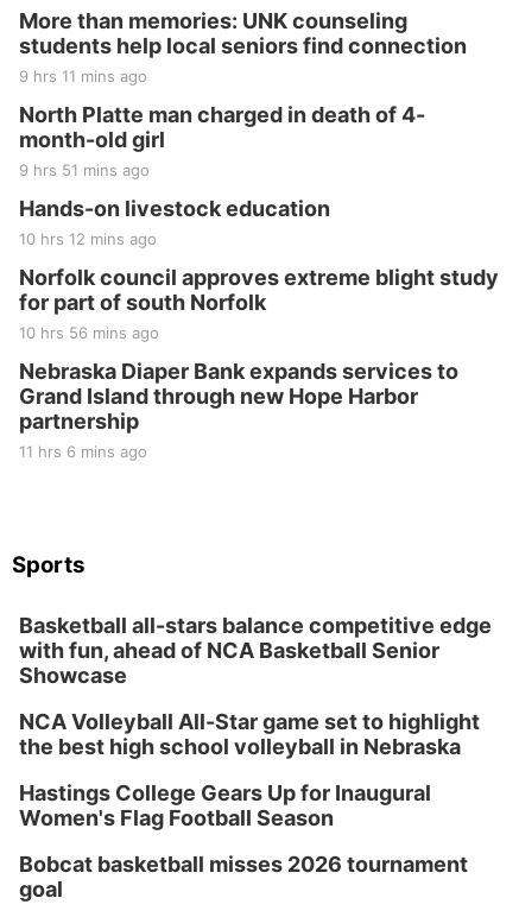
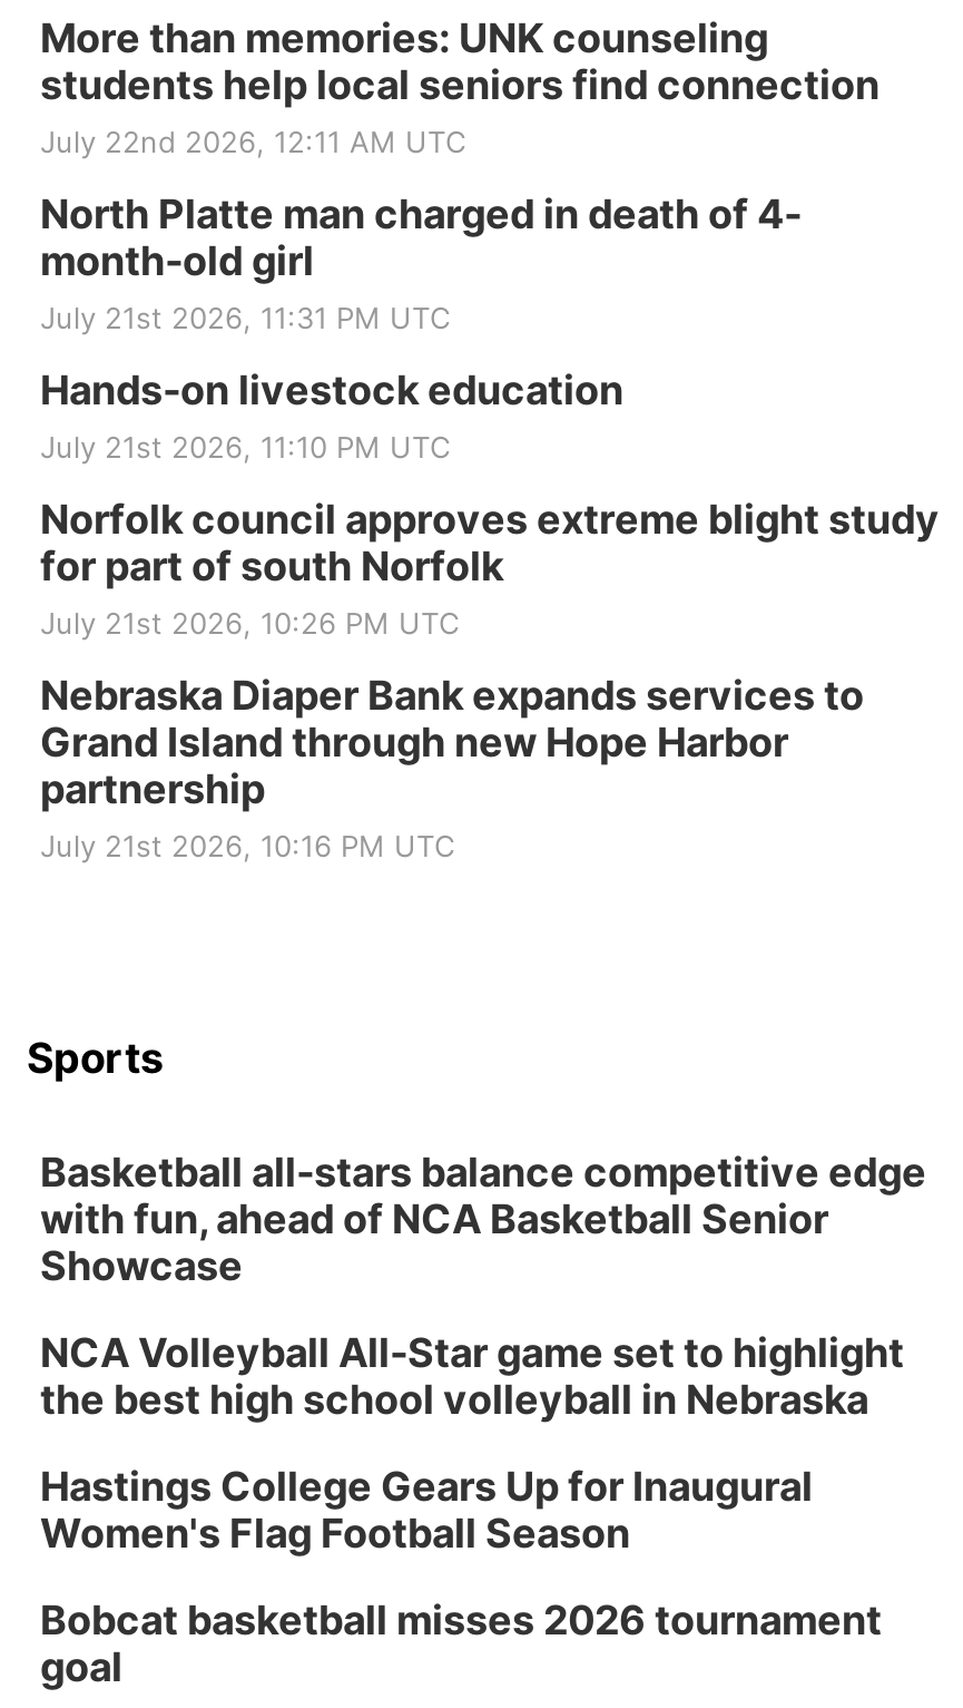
- 9 hrs 11 mins ago
+ July 22nd 2026, 12:11 AM UTC

- 9 hrs 51 mins ago
+ July 21st 2026, 11:31 PM UTC

- 10 hrs 12 mins ago
+ July 21st 2026, 11:10 PM UTC

- 10 hrs 56 mins ago
+ July 21st 2026, 10:26 PM UTC

- 11 hrs 6 mins ago
+ July 21st 2026, 10:16 PM UTC
